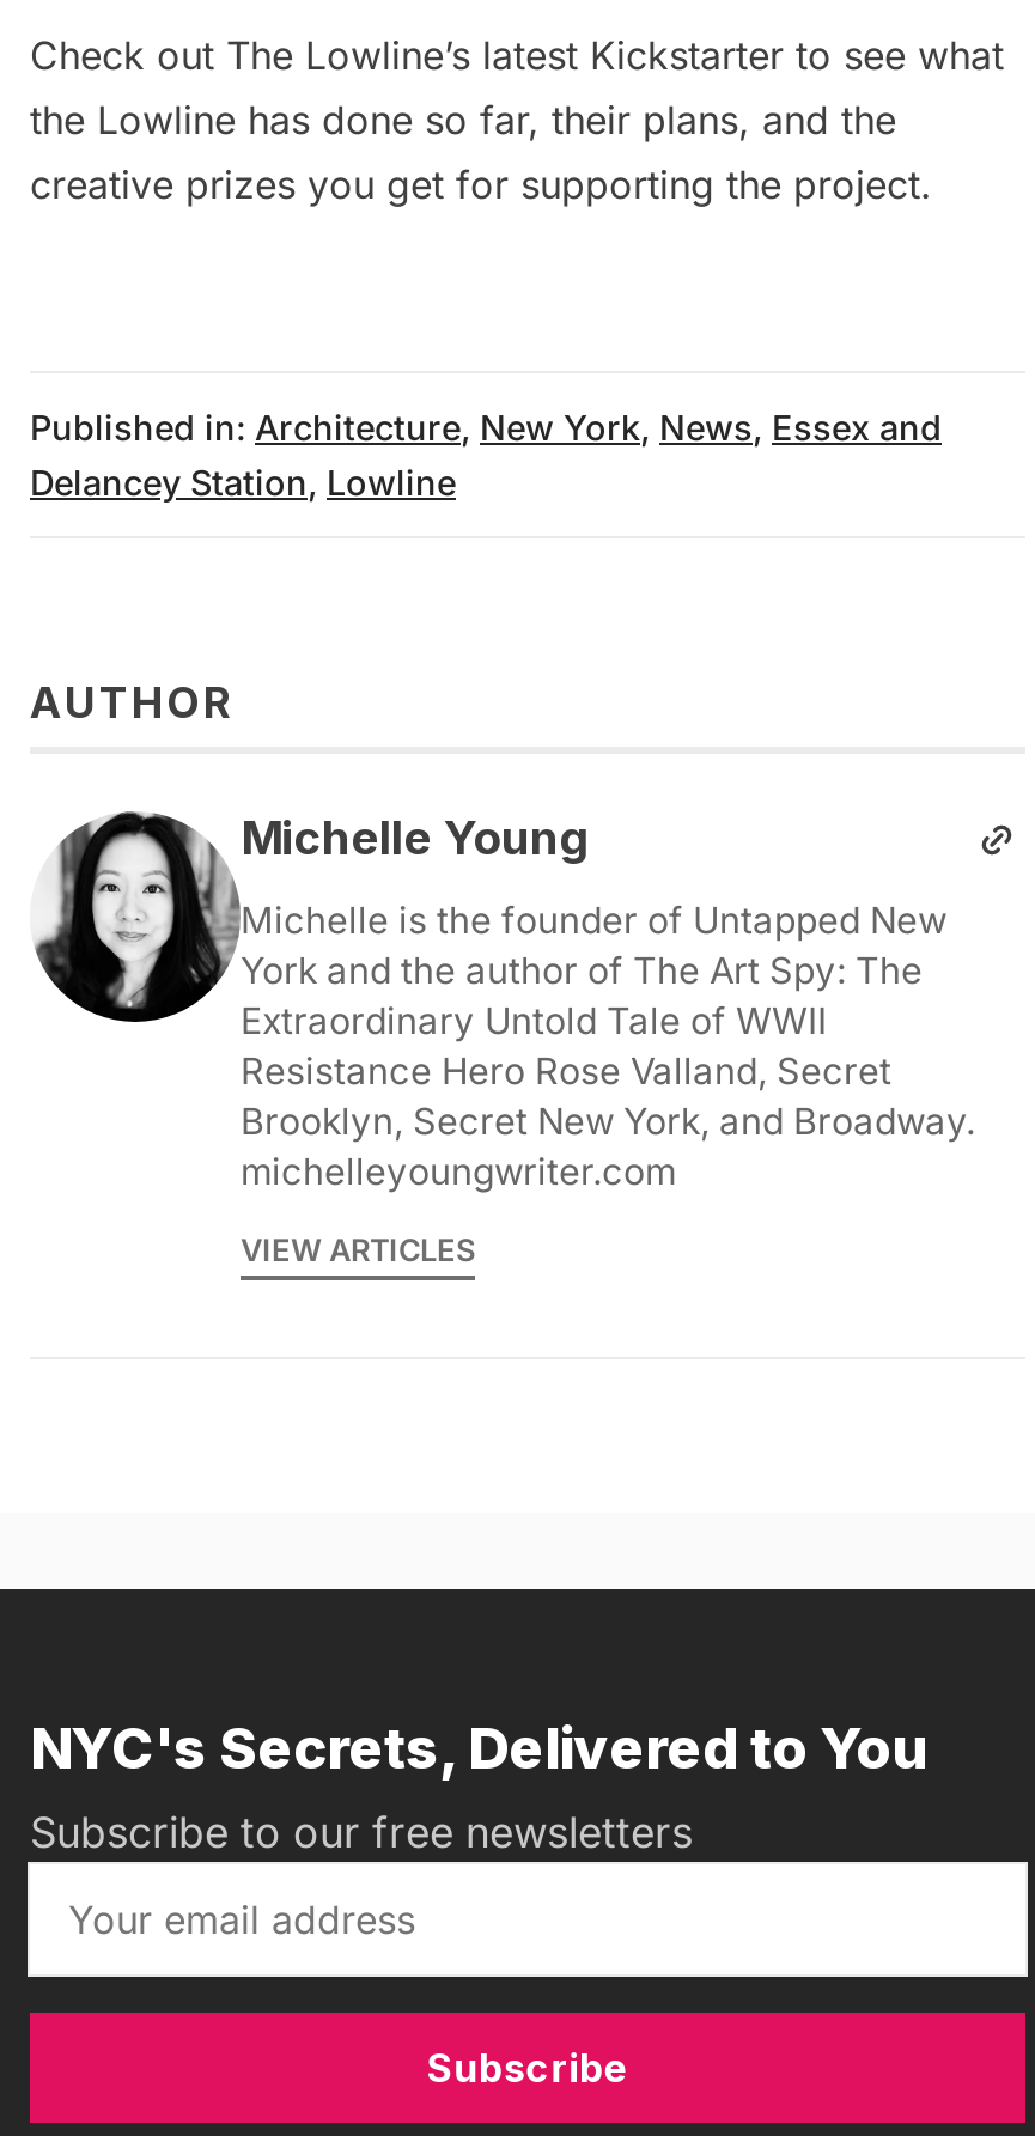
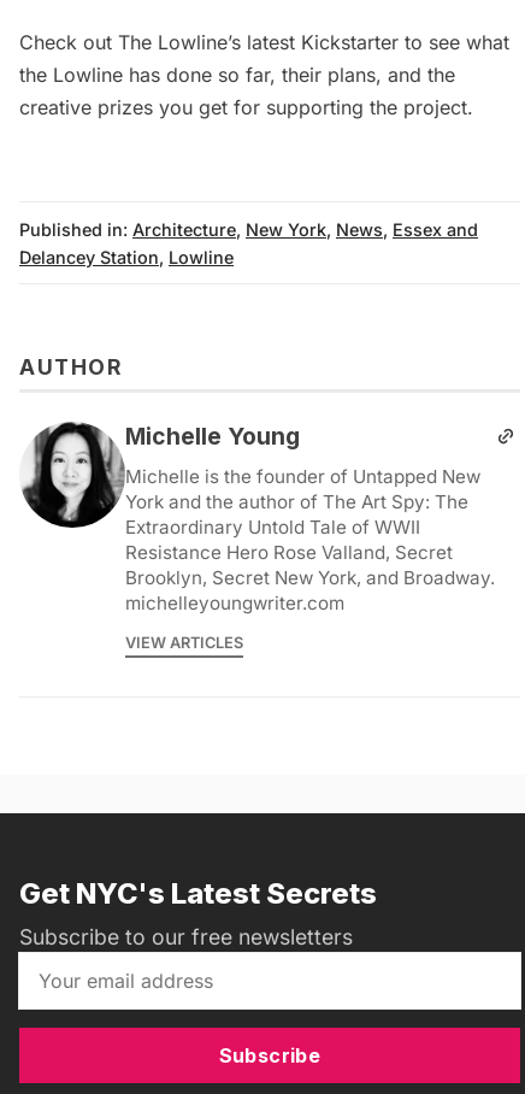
- NYC's Secrets, Delivered to You
+ Get NYC's Latest Secrets
